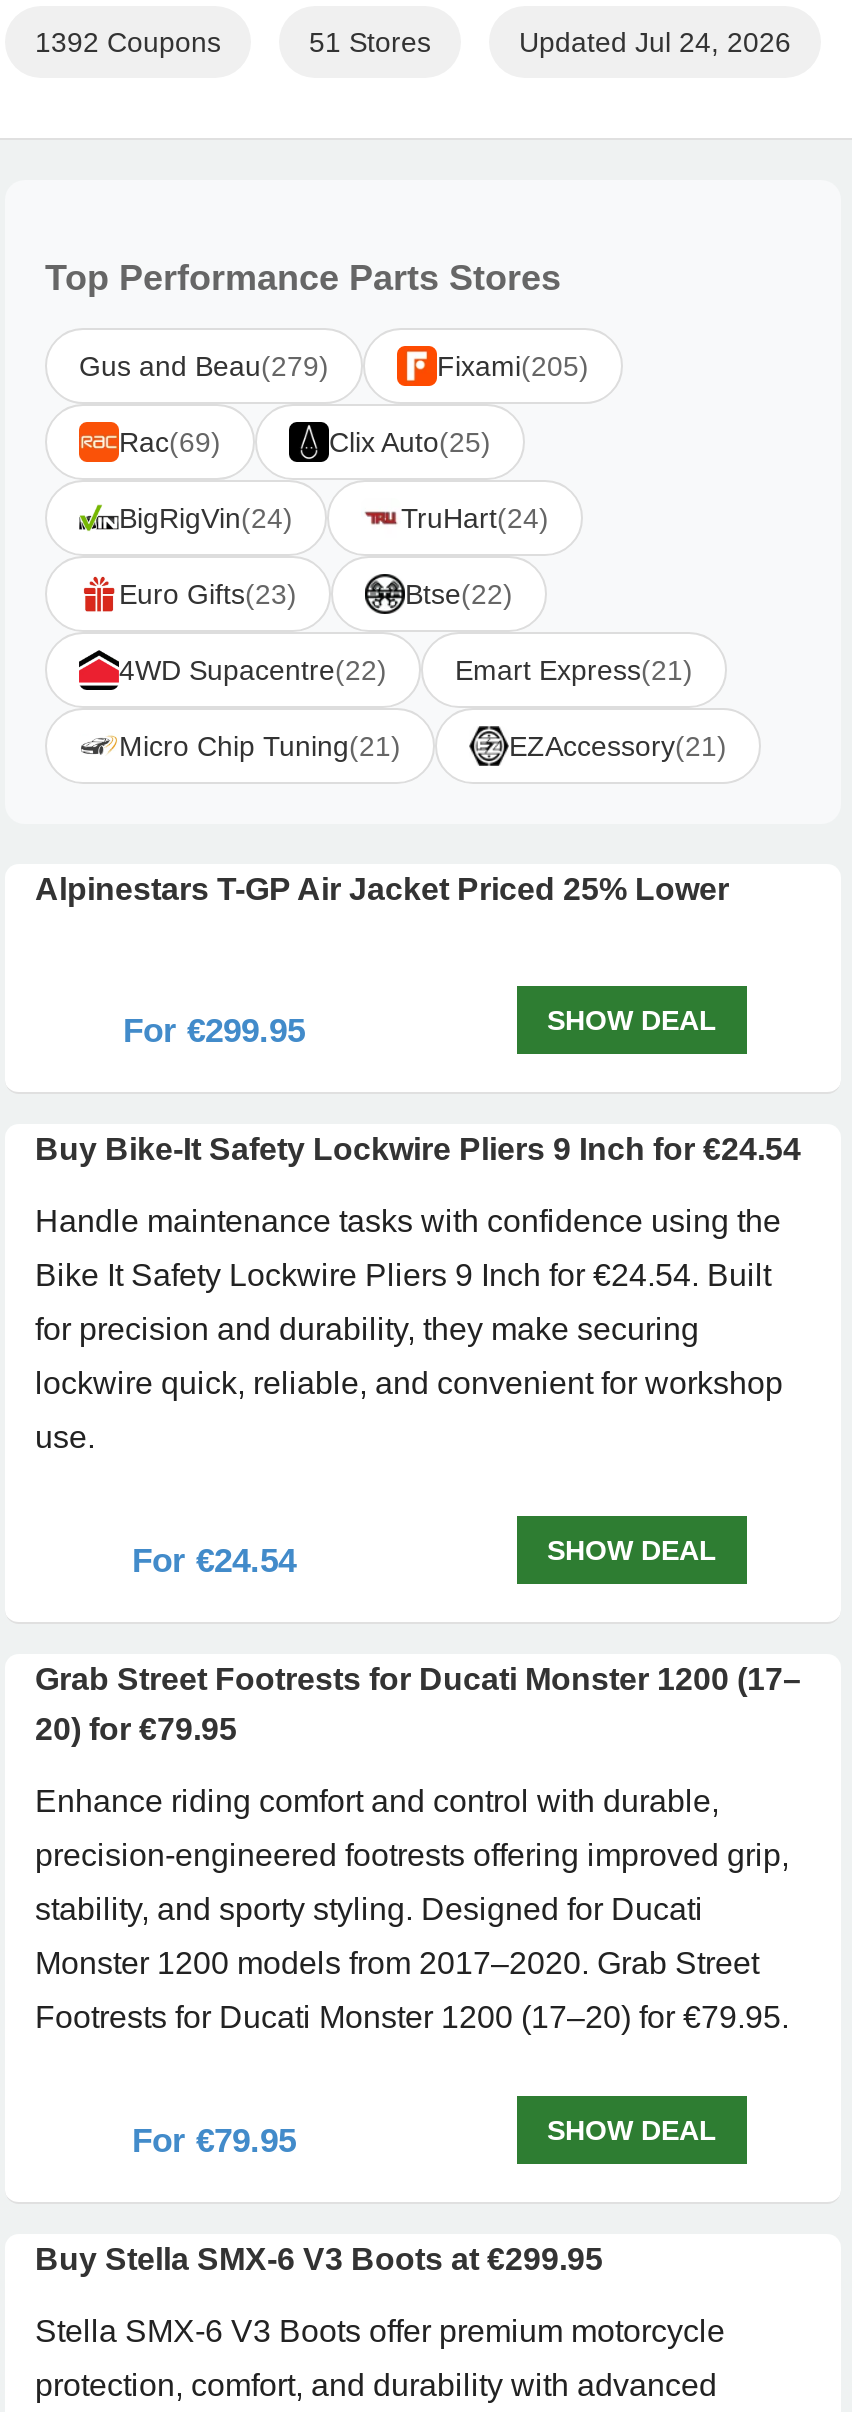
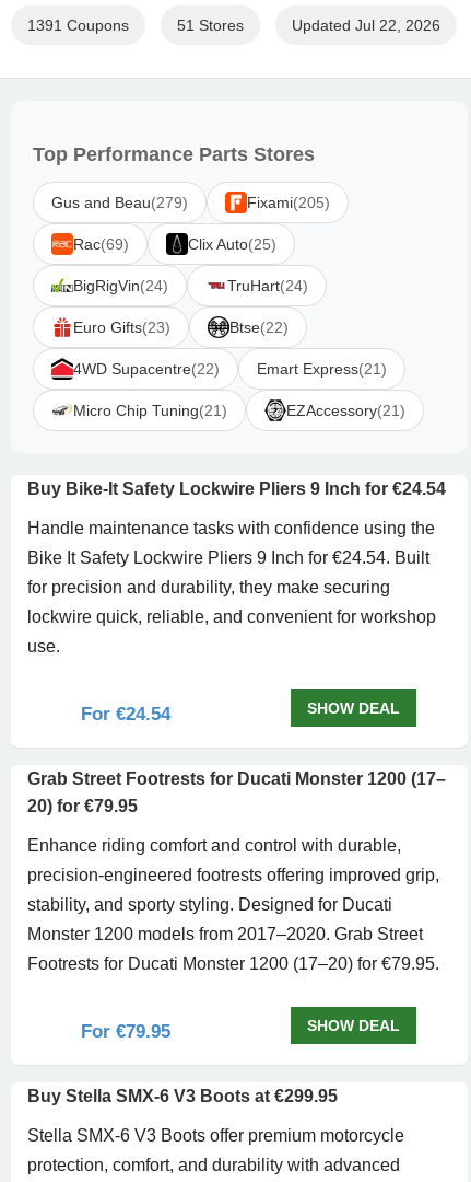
- 1392 Coupons
+ 1391 Coupons

- Updated Jul 24, 2026
+ Updated Jul 22, 2026

- Alpinestars T-GP Air Jacket Priced 25% Lower

- For €299.95
- SHOW DEAL
